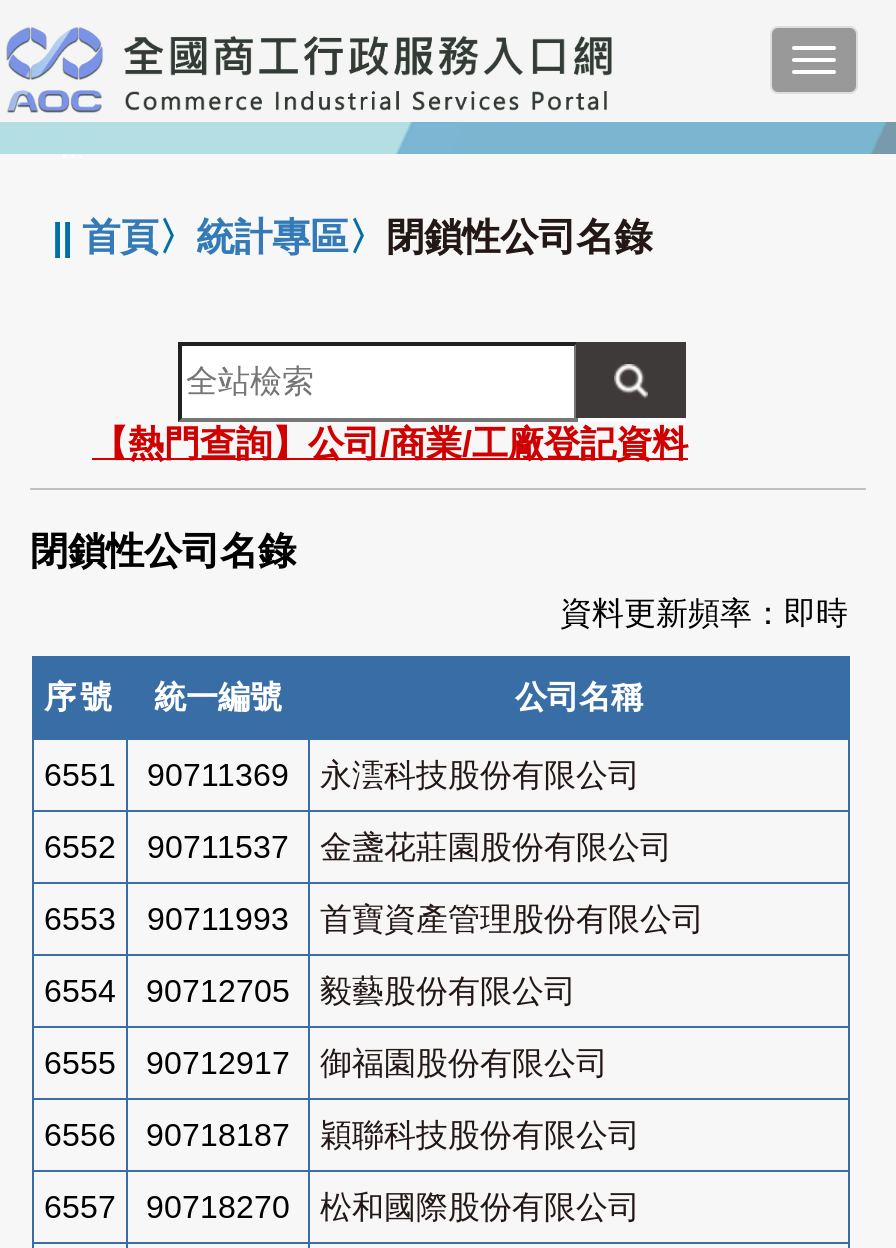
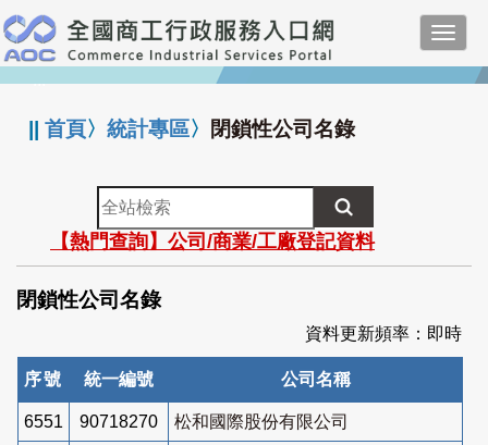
- 90711369
- 永澐科技股份有限公司
- 6552
- 90711537
- 金盞花莊園股份有限公司
- 6553
- 90711993
- 首寶資產管理股份有限公司
- 6554
- 90712705
- 毅藝股份有限公司
- 6555
- 90712917
- 御福園股份有限公司
- 6556
- 90718187
- 穎聯科技股份有限公司
- 6557
